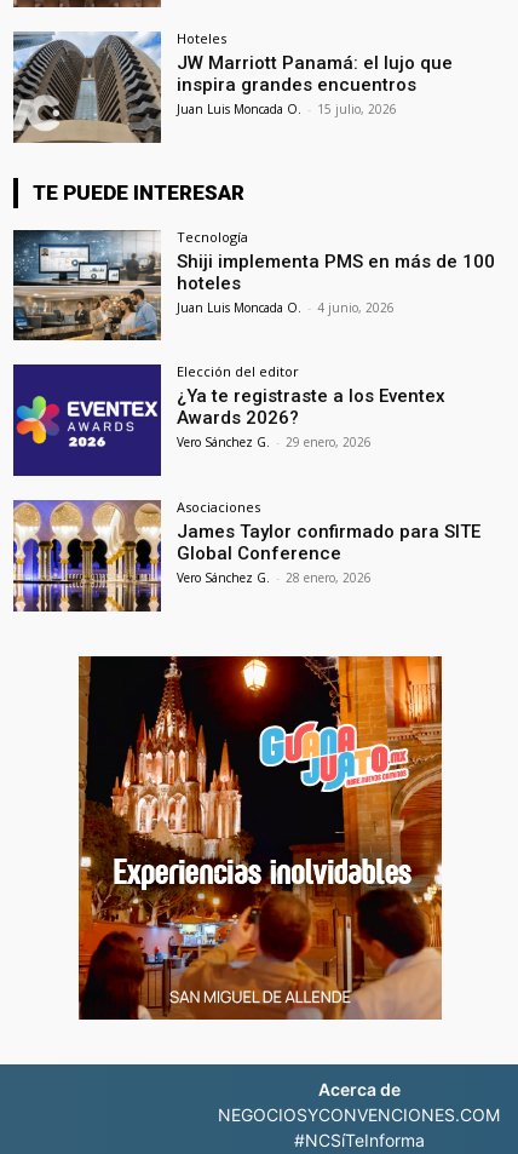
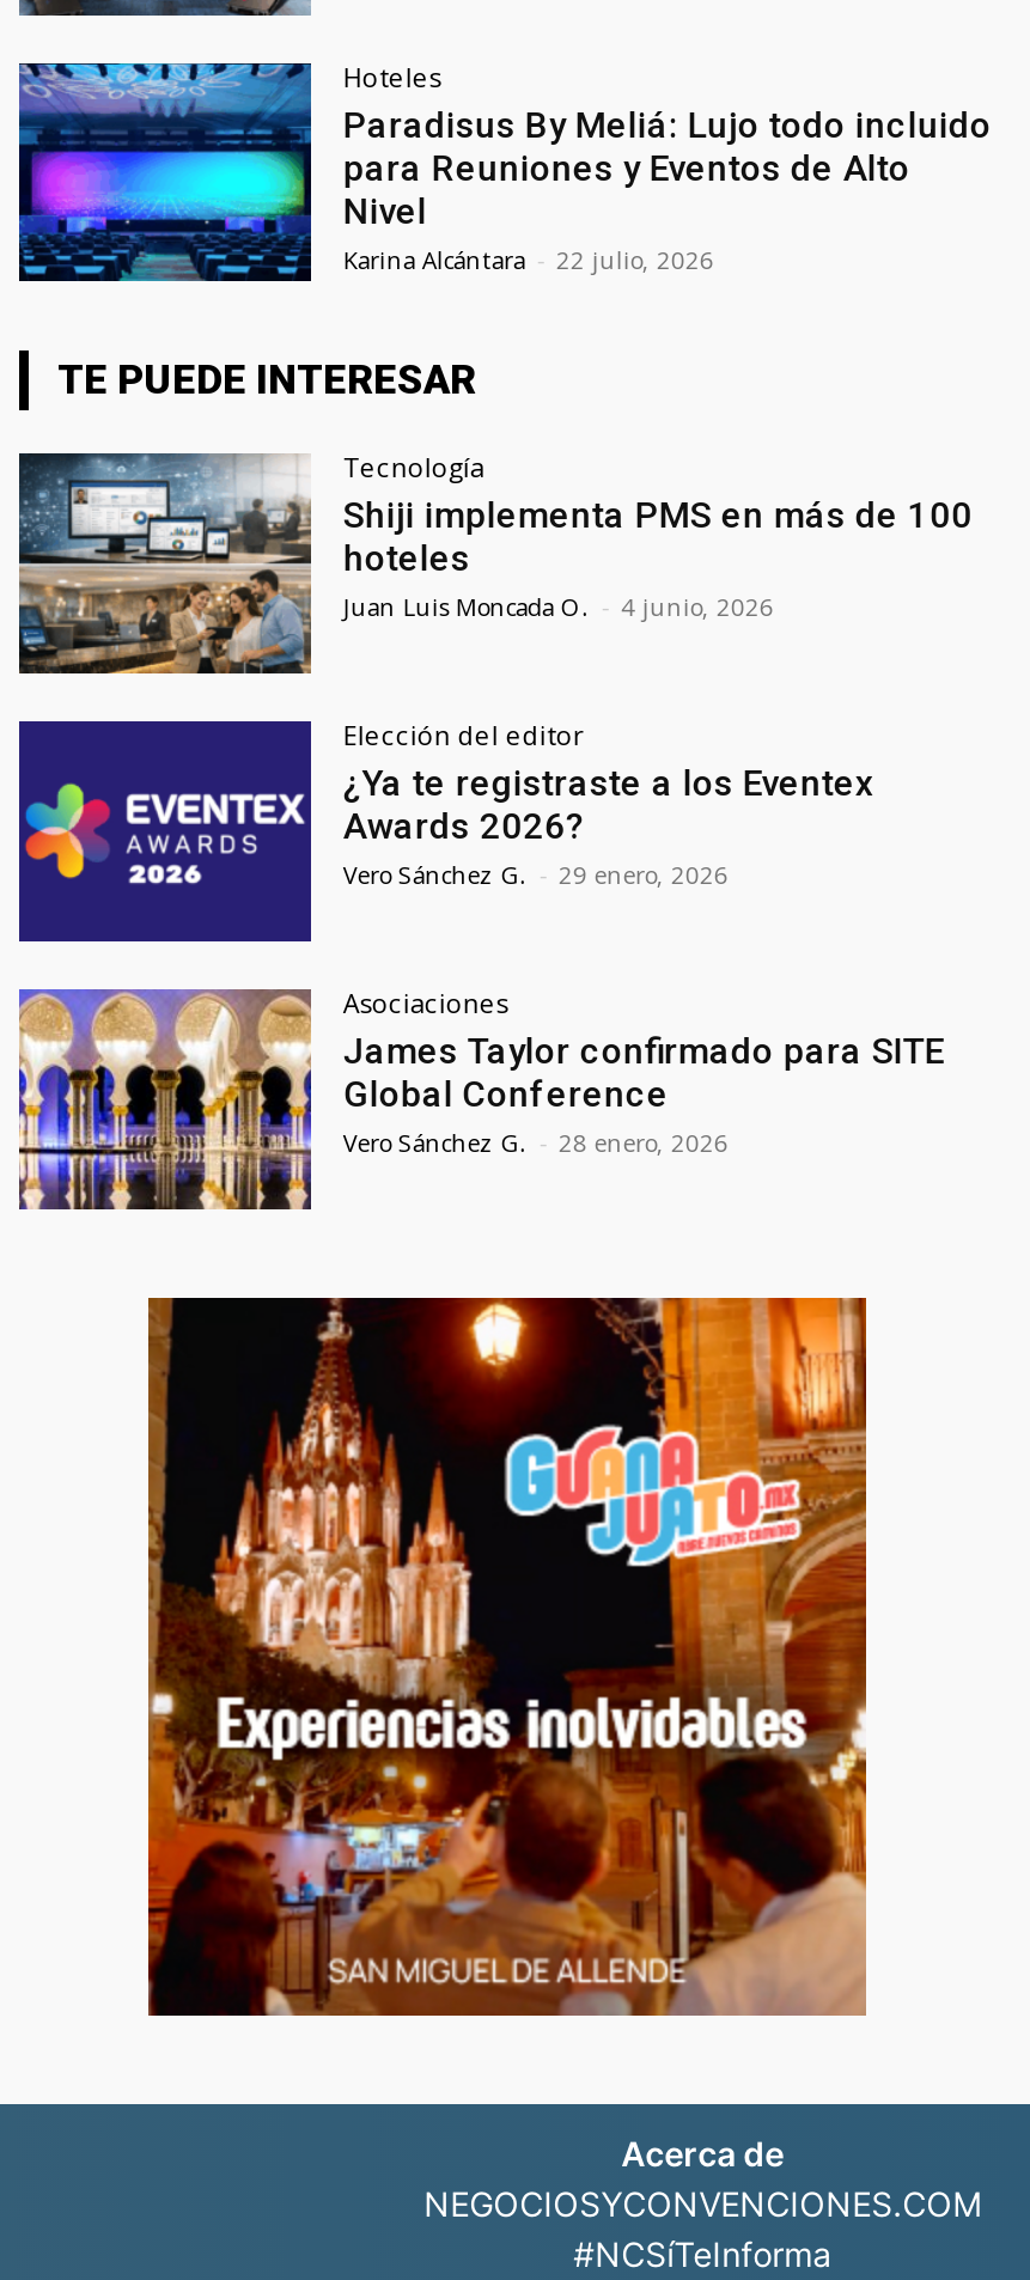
- [image]
- JW Marriott Panamá: el lujo que
- inspira grandes encuentros
- Juan Luis Moncada O. - 15 julio, 2026
+ [image]
+ Paradisus By Meliá: Lujo todo incluido
+ para Reuniones y Eventos de Alto
+ Nivel
+ Karina Alcántara - 22 julio, 2026
